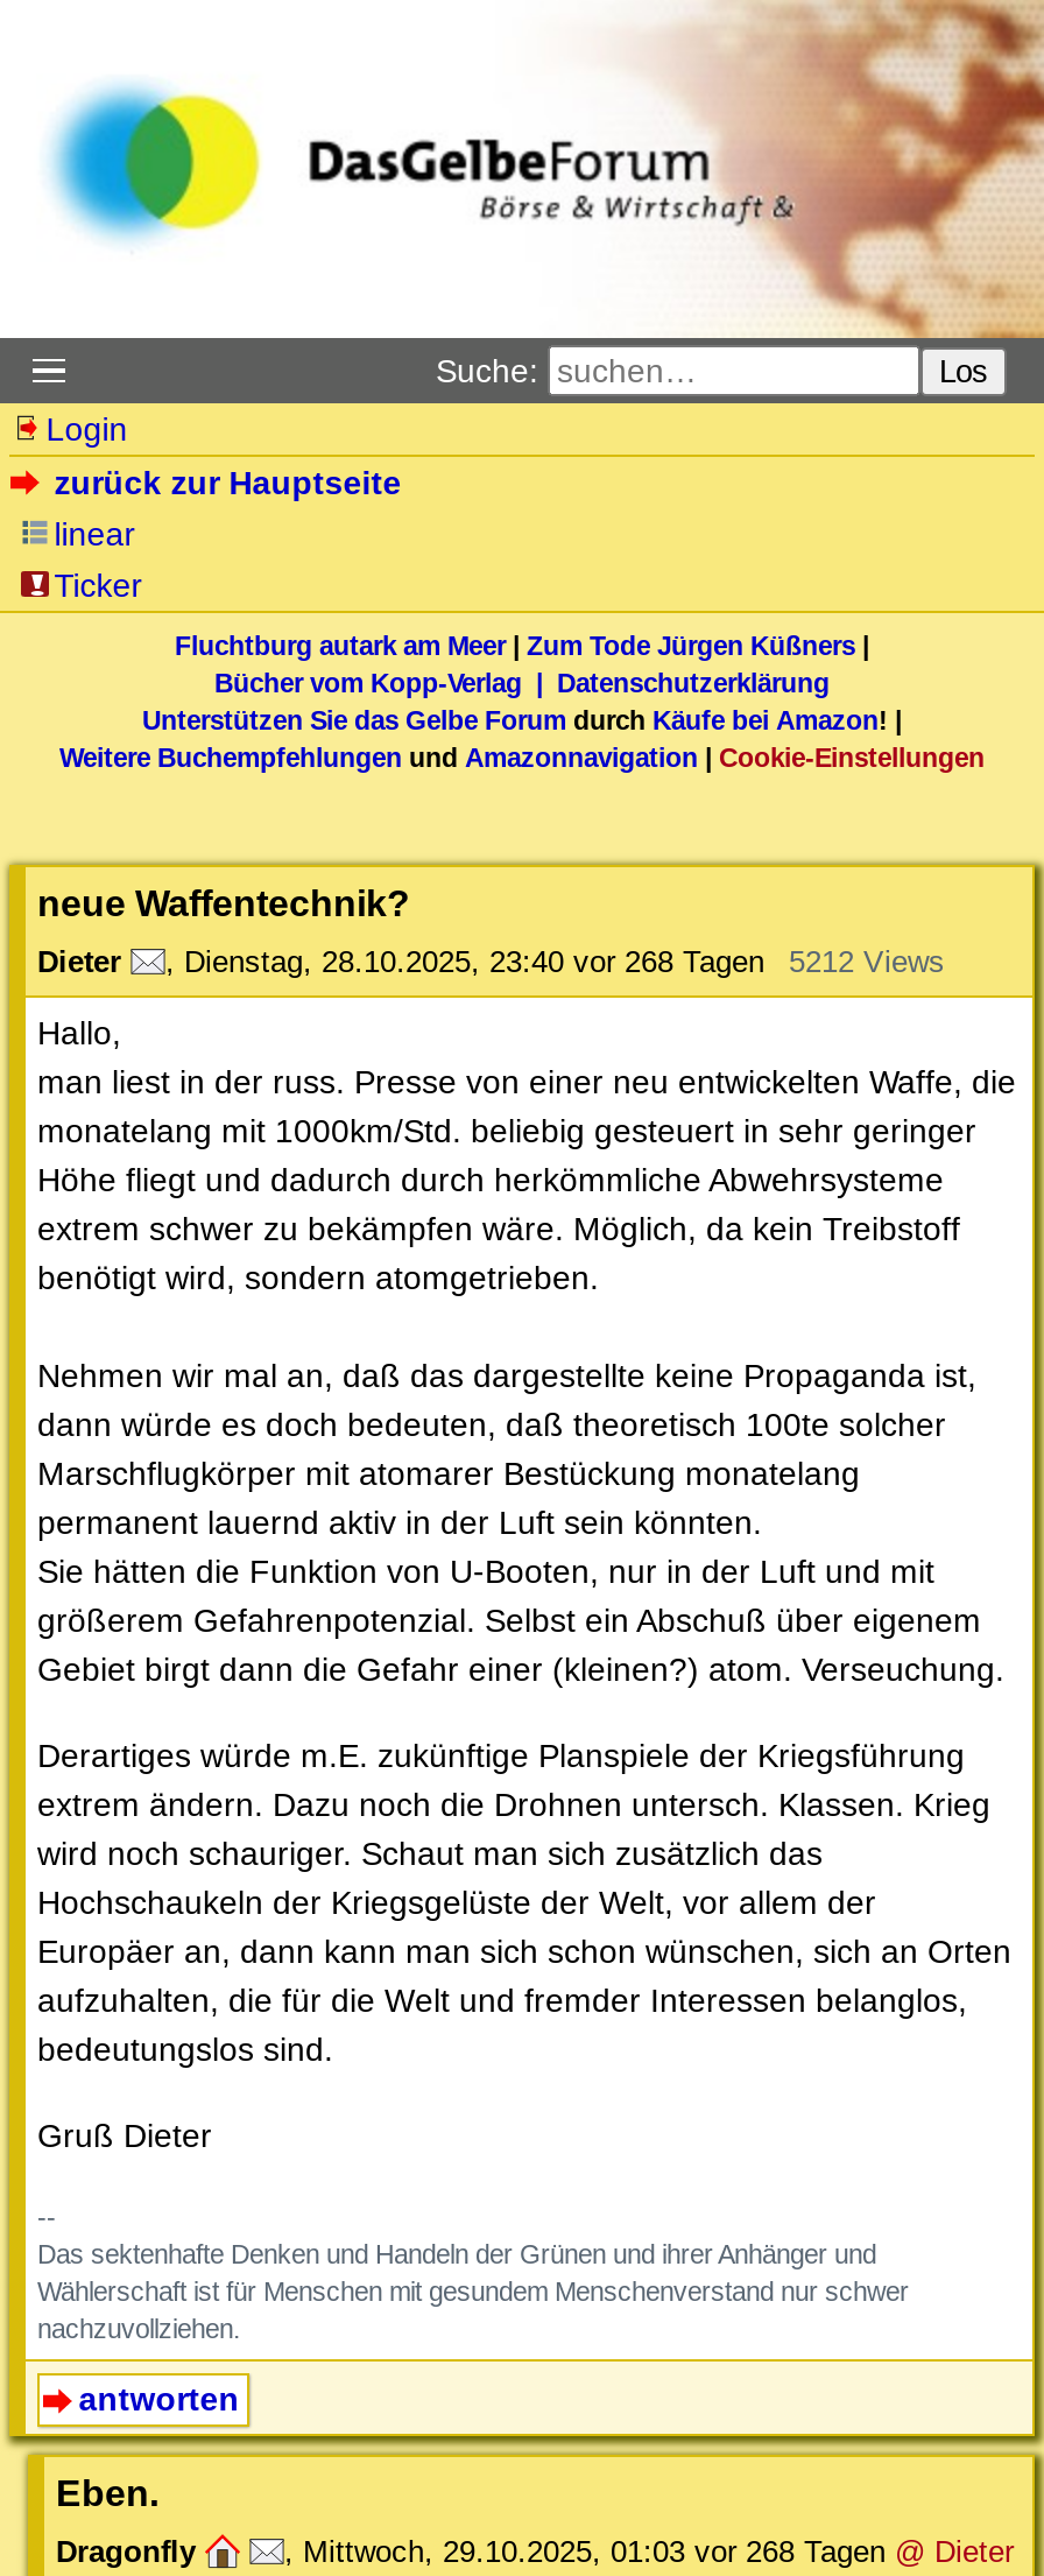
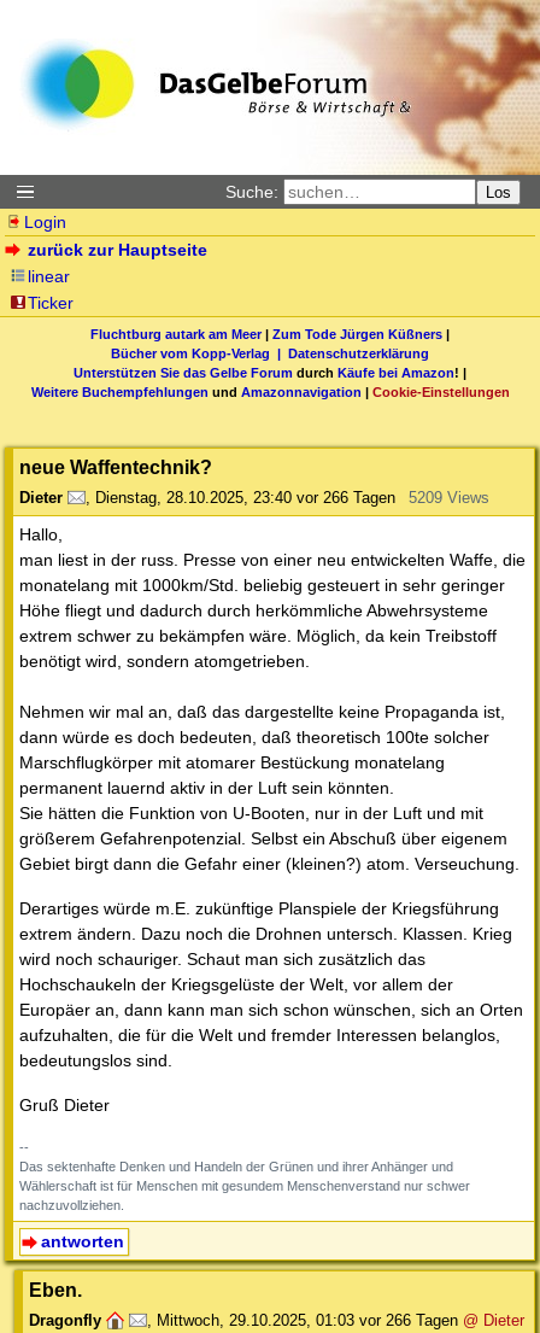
- , Dienstag, 28.10.2025, 23:40 vor 268 Tagen
+ , Dienstag, 28.10.2025, 23:40 vor 266 Tagen

- 5212 Views
+ 5209 Views

- , Mittwoch, 29.10.2025, 01:03 vor 268 Tagen @ Dieter
+ , Mittwoch, 29.10.2025, 01:03 vor 266 Tagen @ Dieter
